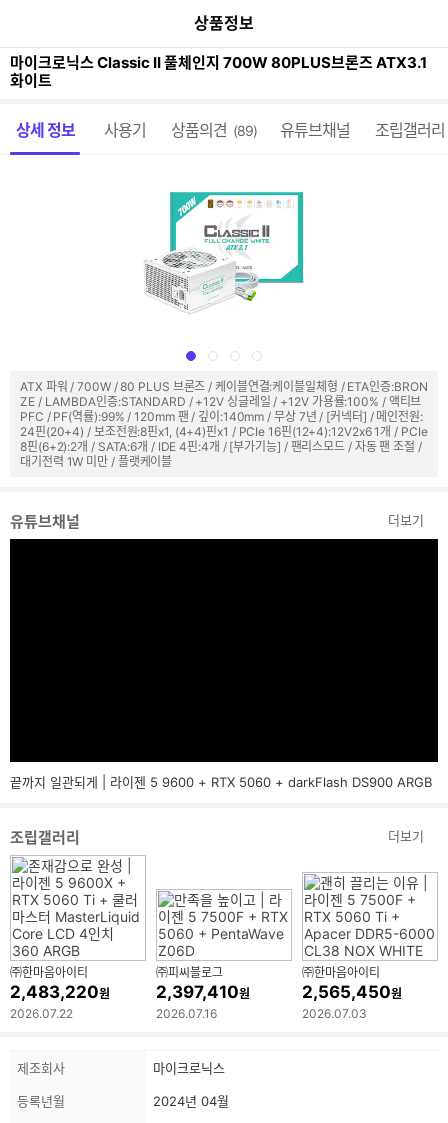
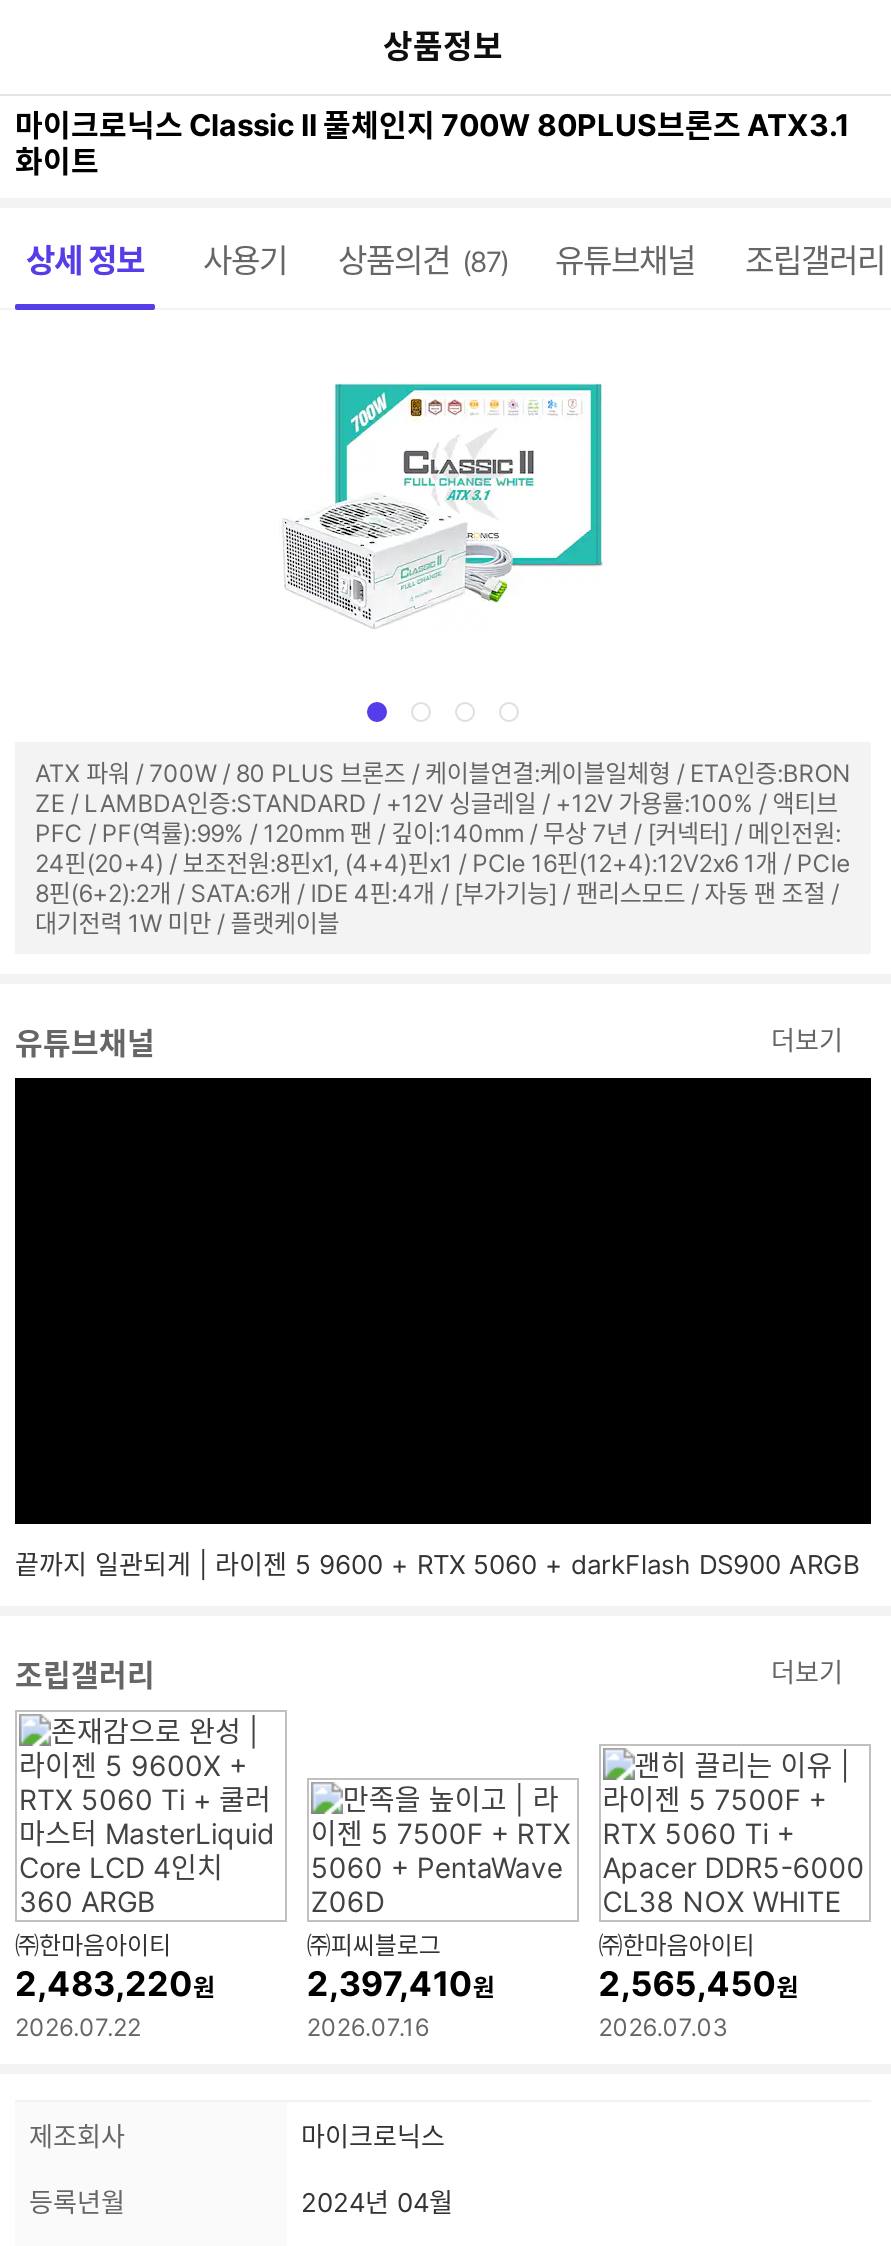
- 상세 정보 사용기 상품의견 (89) 유튜브채널 조립갤러리
+ 상세 정보 사용기 상품의견 (87) 유튜브채널 조립갤러리
